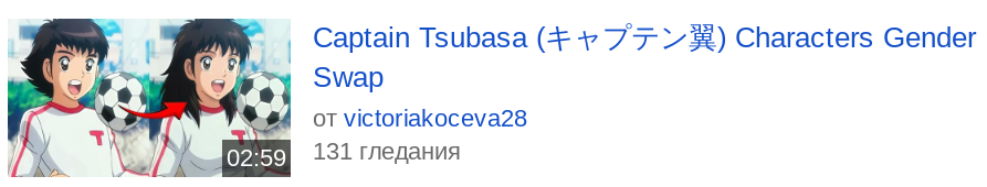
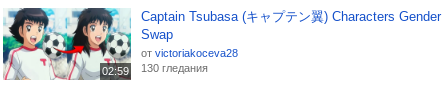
- 02:59 131 гледания
+ 02:59 130 гледания
